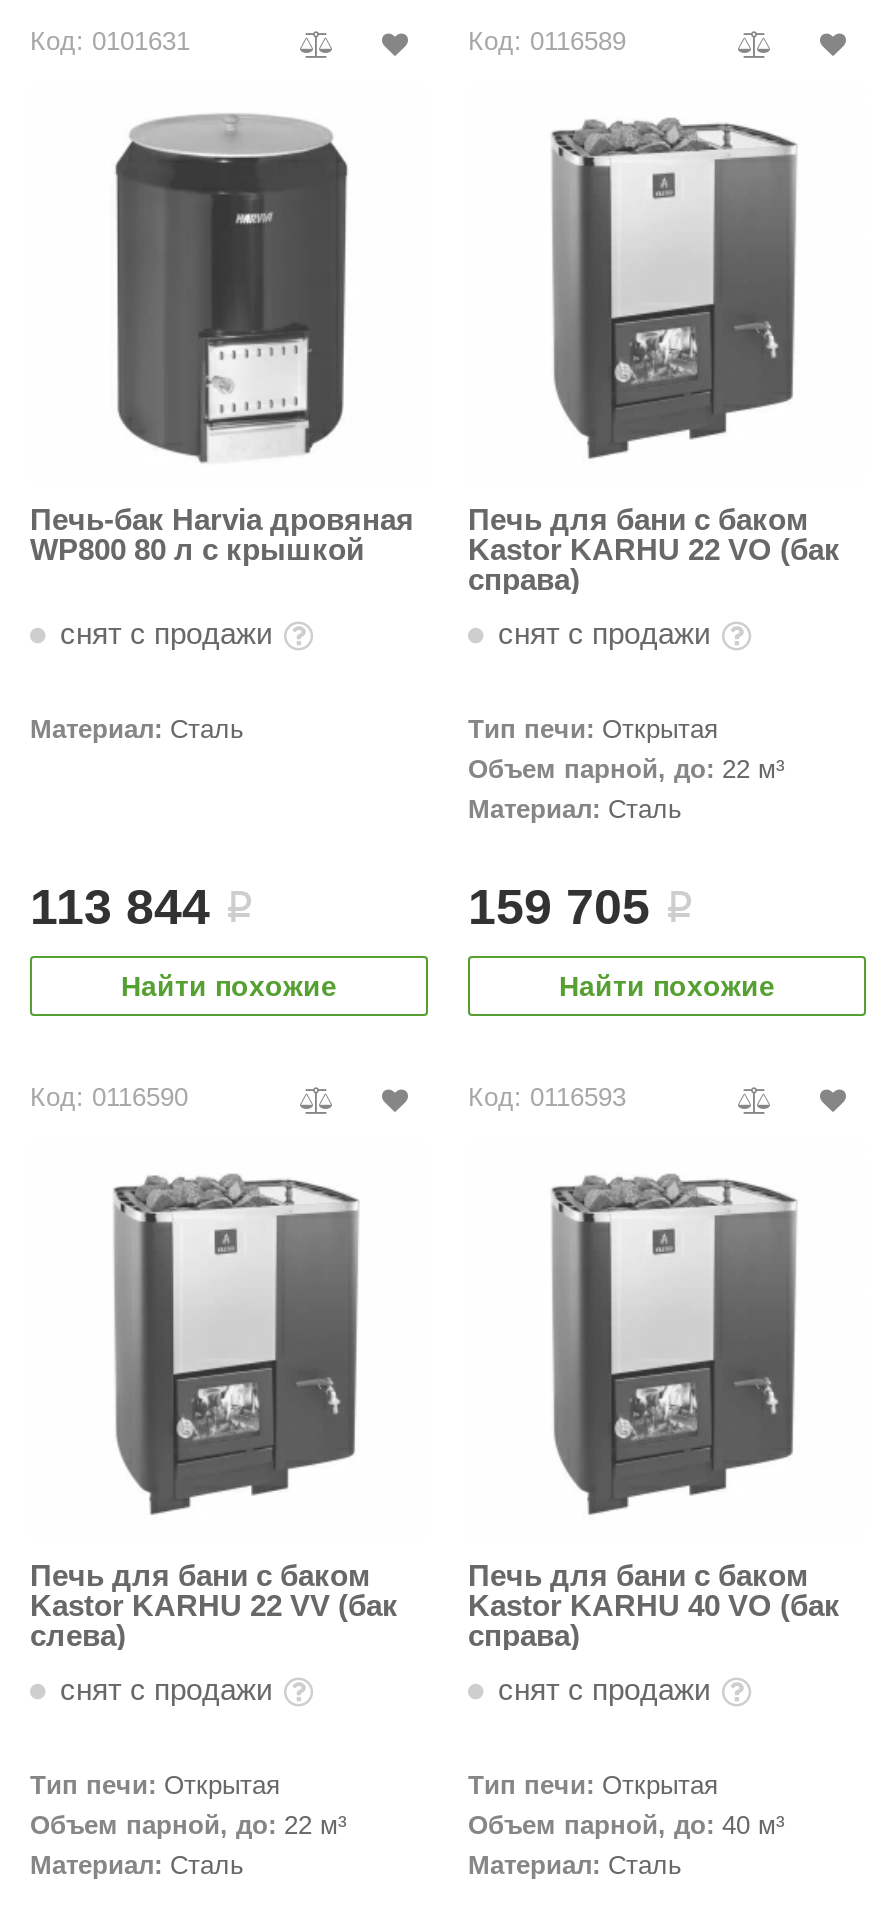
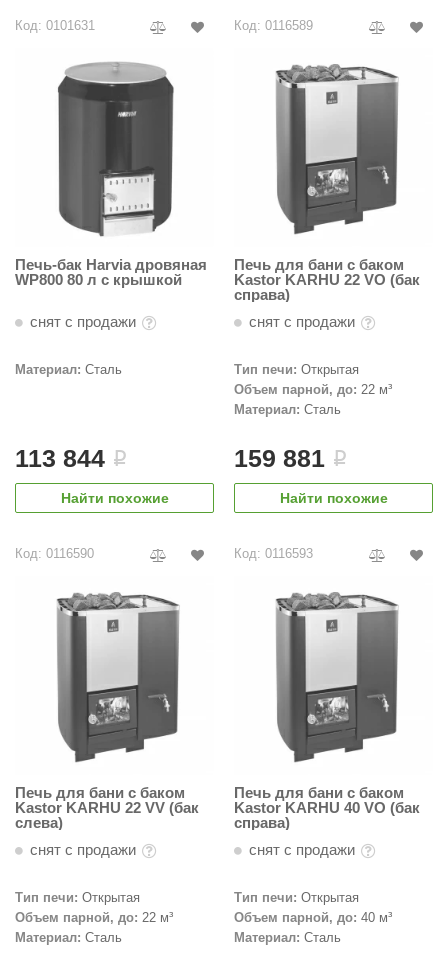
- 159 705 i
+ 159 881 i
